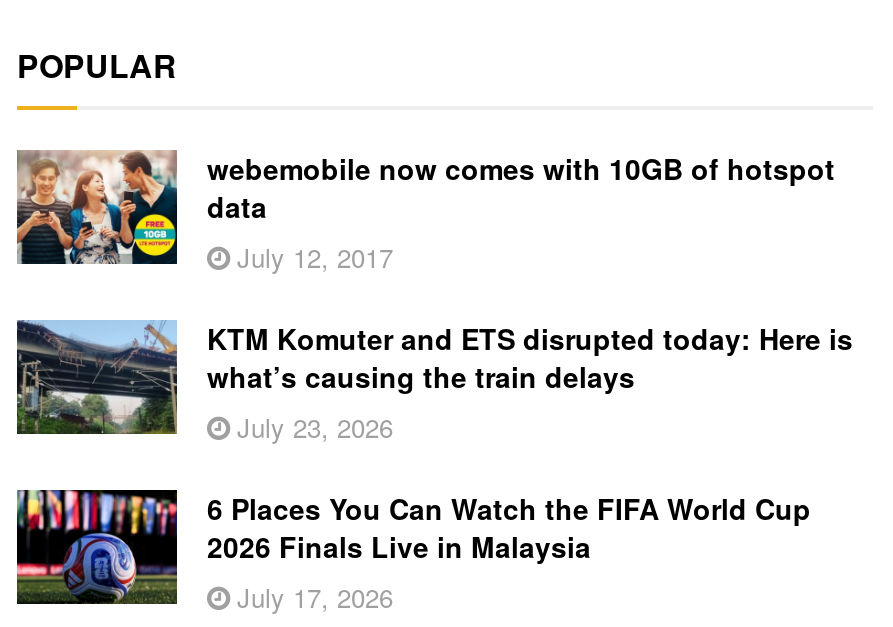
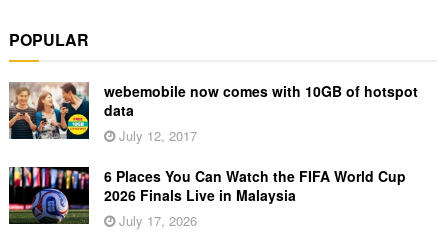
- [image]
- KTM Komuter and ETS disrupted today: Here is
- what’s causing the train delays
- July 23, 2026
